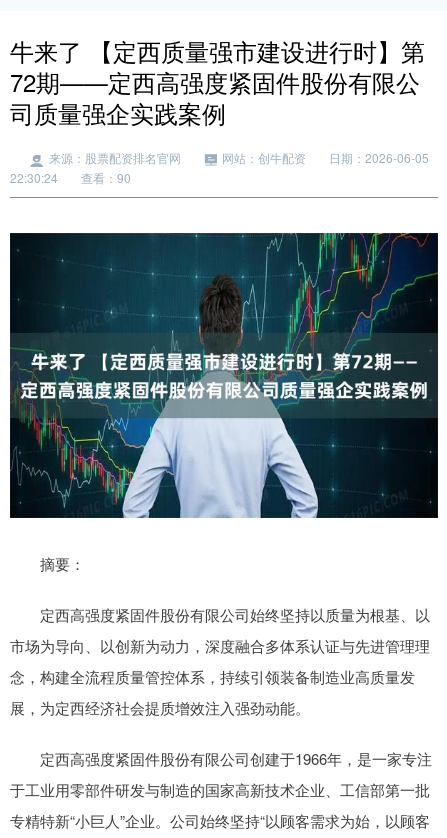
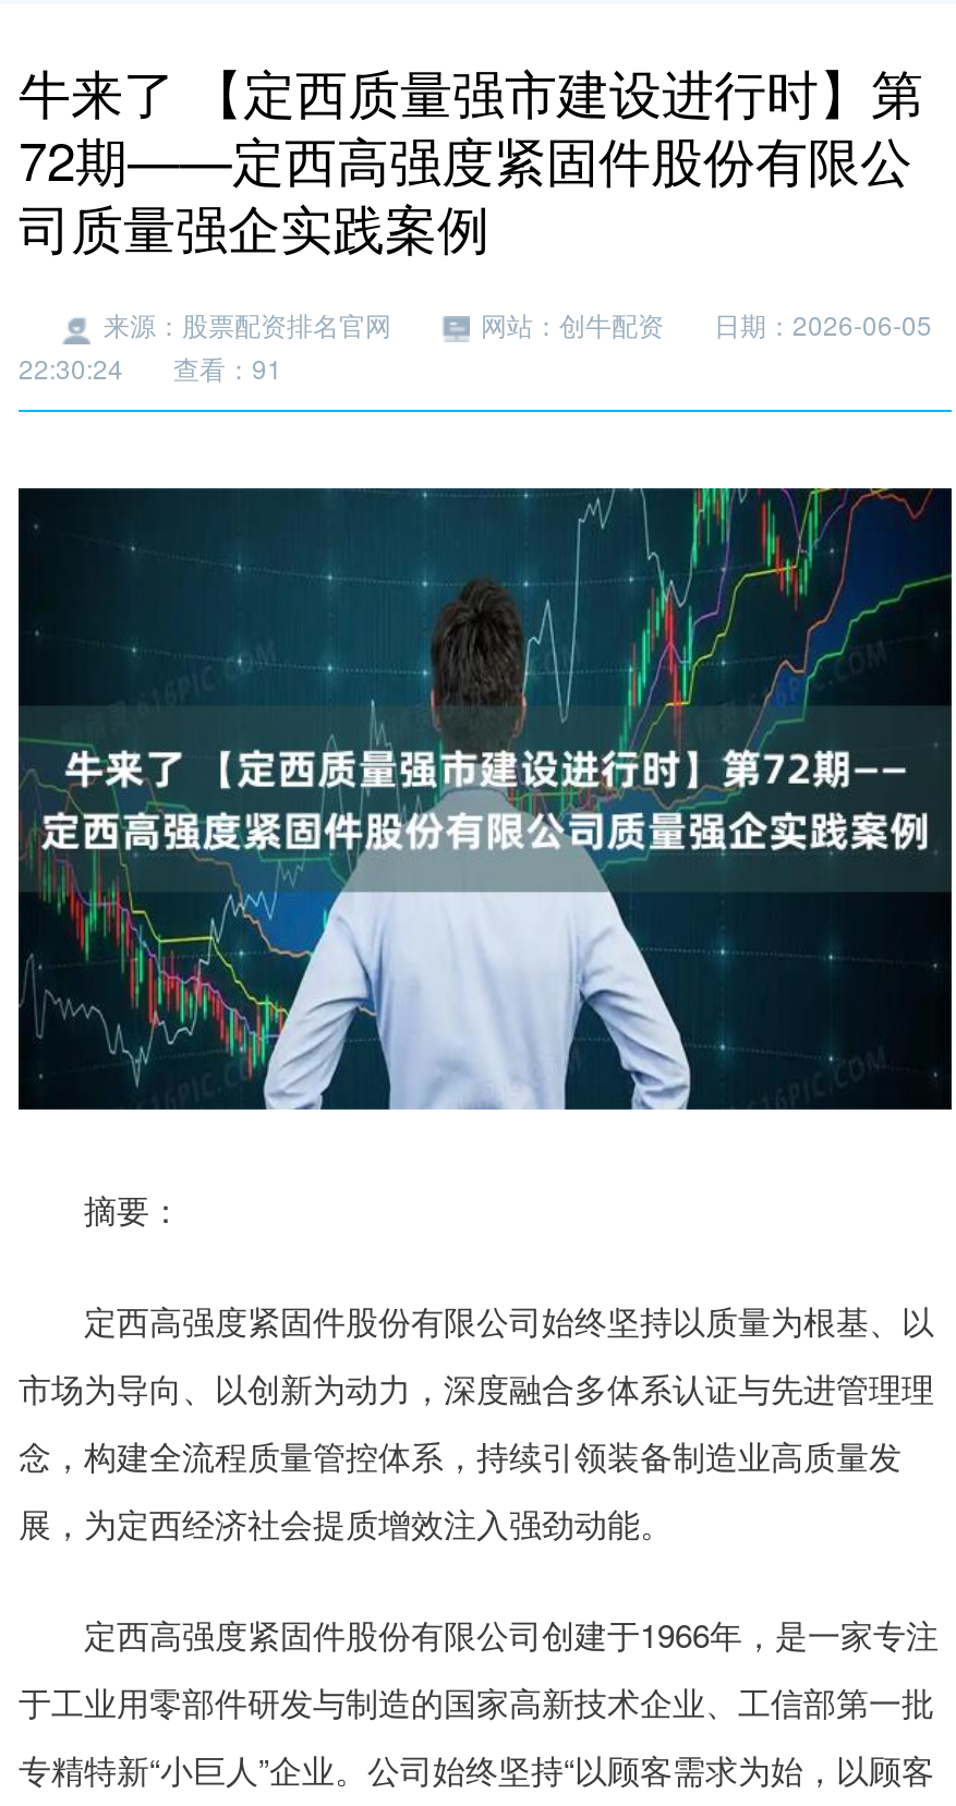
- 22:30:24 查看：90
+ 22:30:24 查看：91
